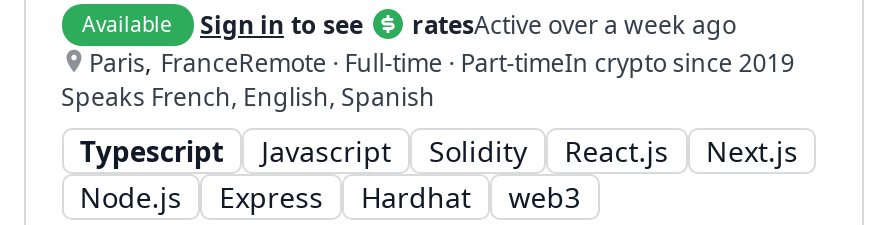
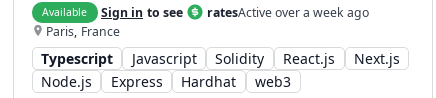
- Paris, FranceRemote · Full-time · Part-timeIn crypto since 2019
- Speaks French, English, Spanish
+ Paris, France
